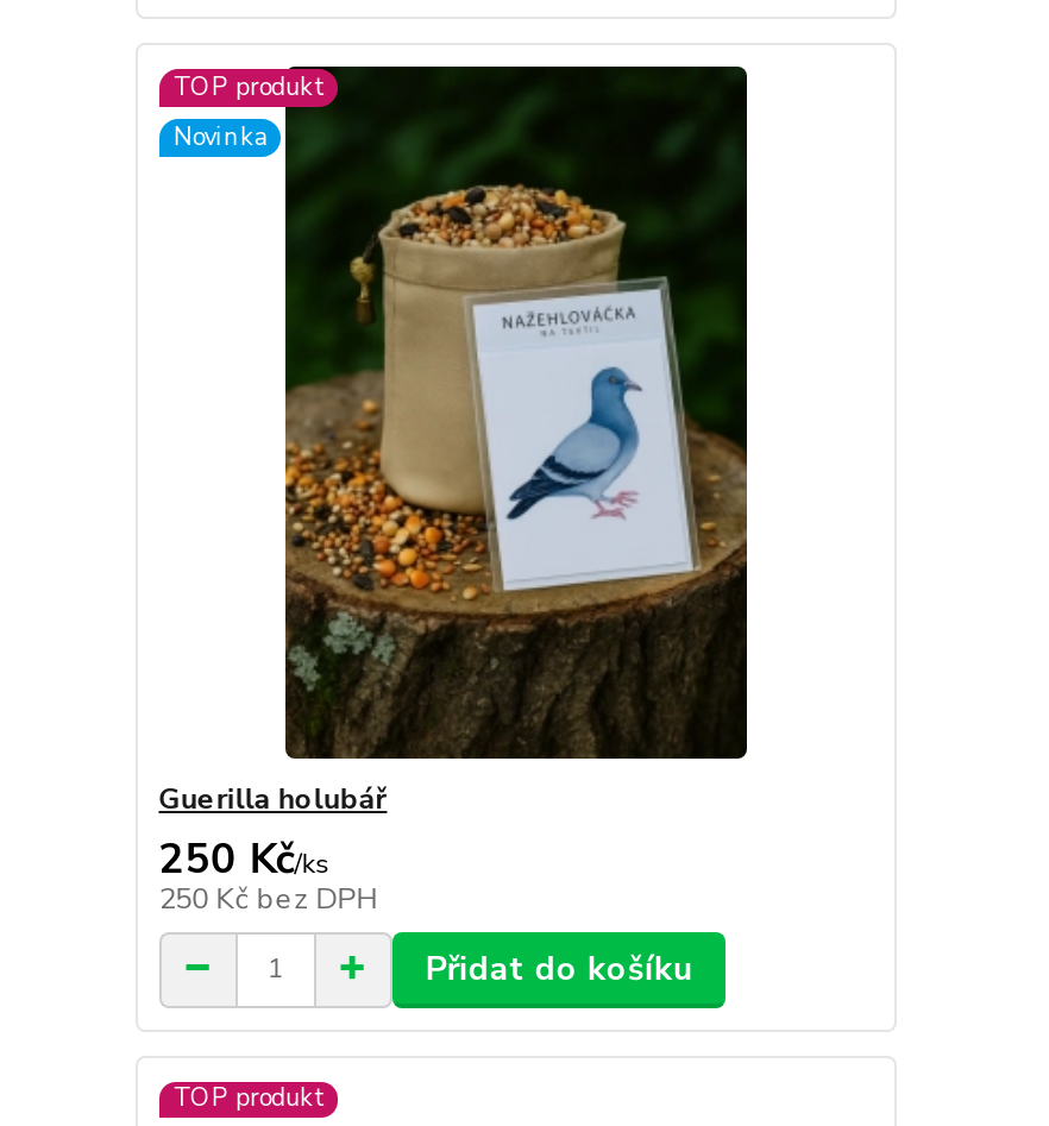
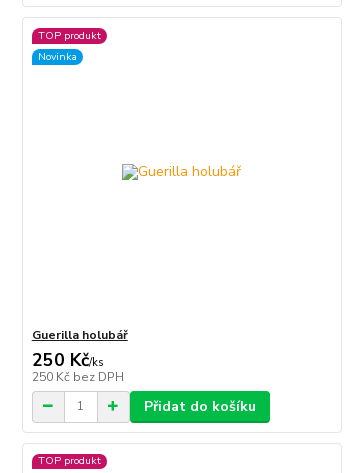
- [image]
